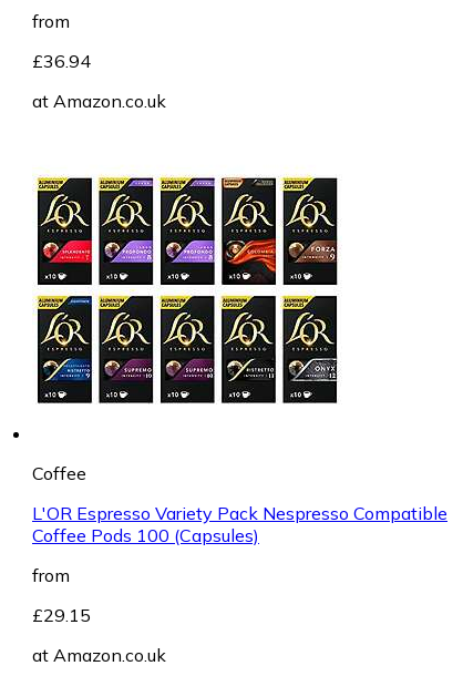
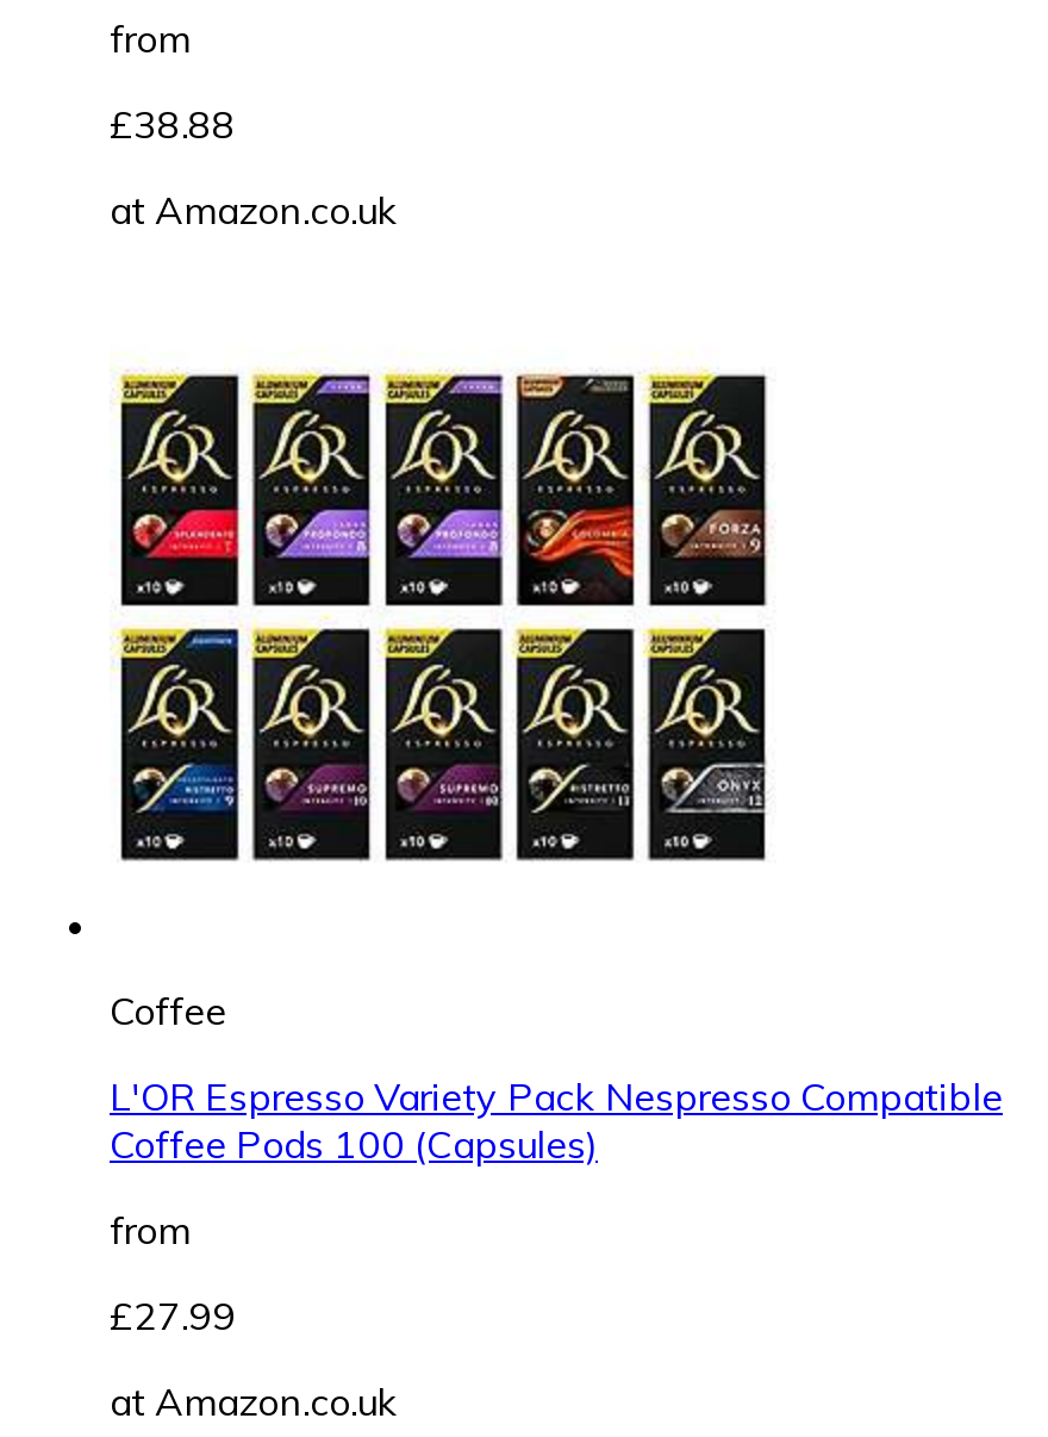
- £36.94
+ £38.88

- £29.15
+ £27.99
